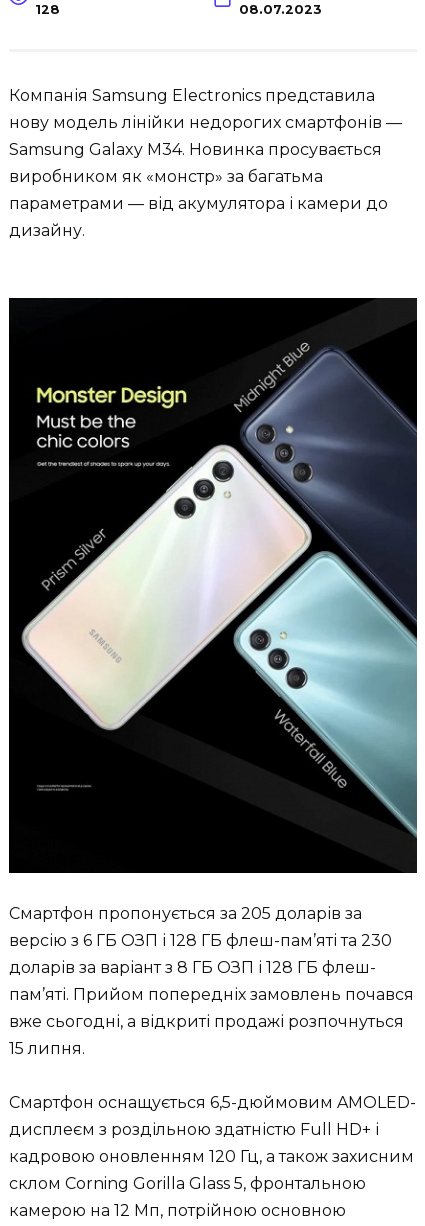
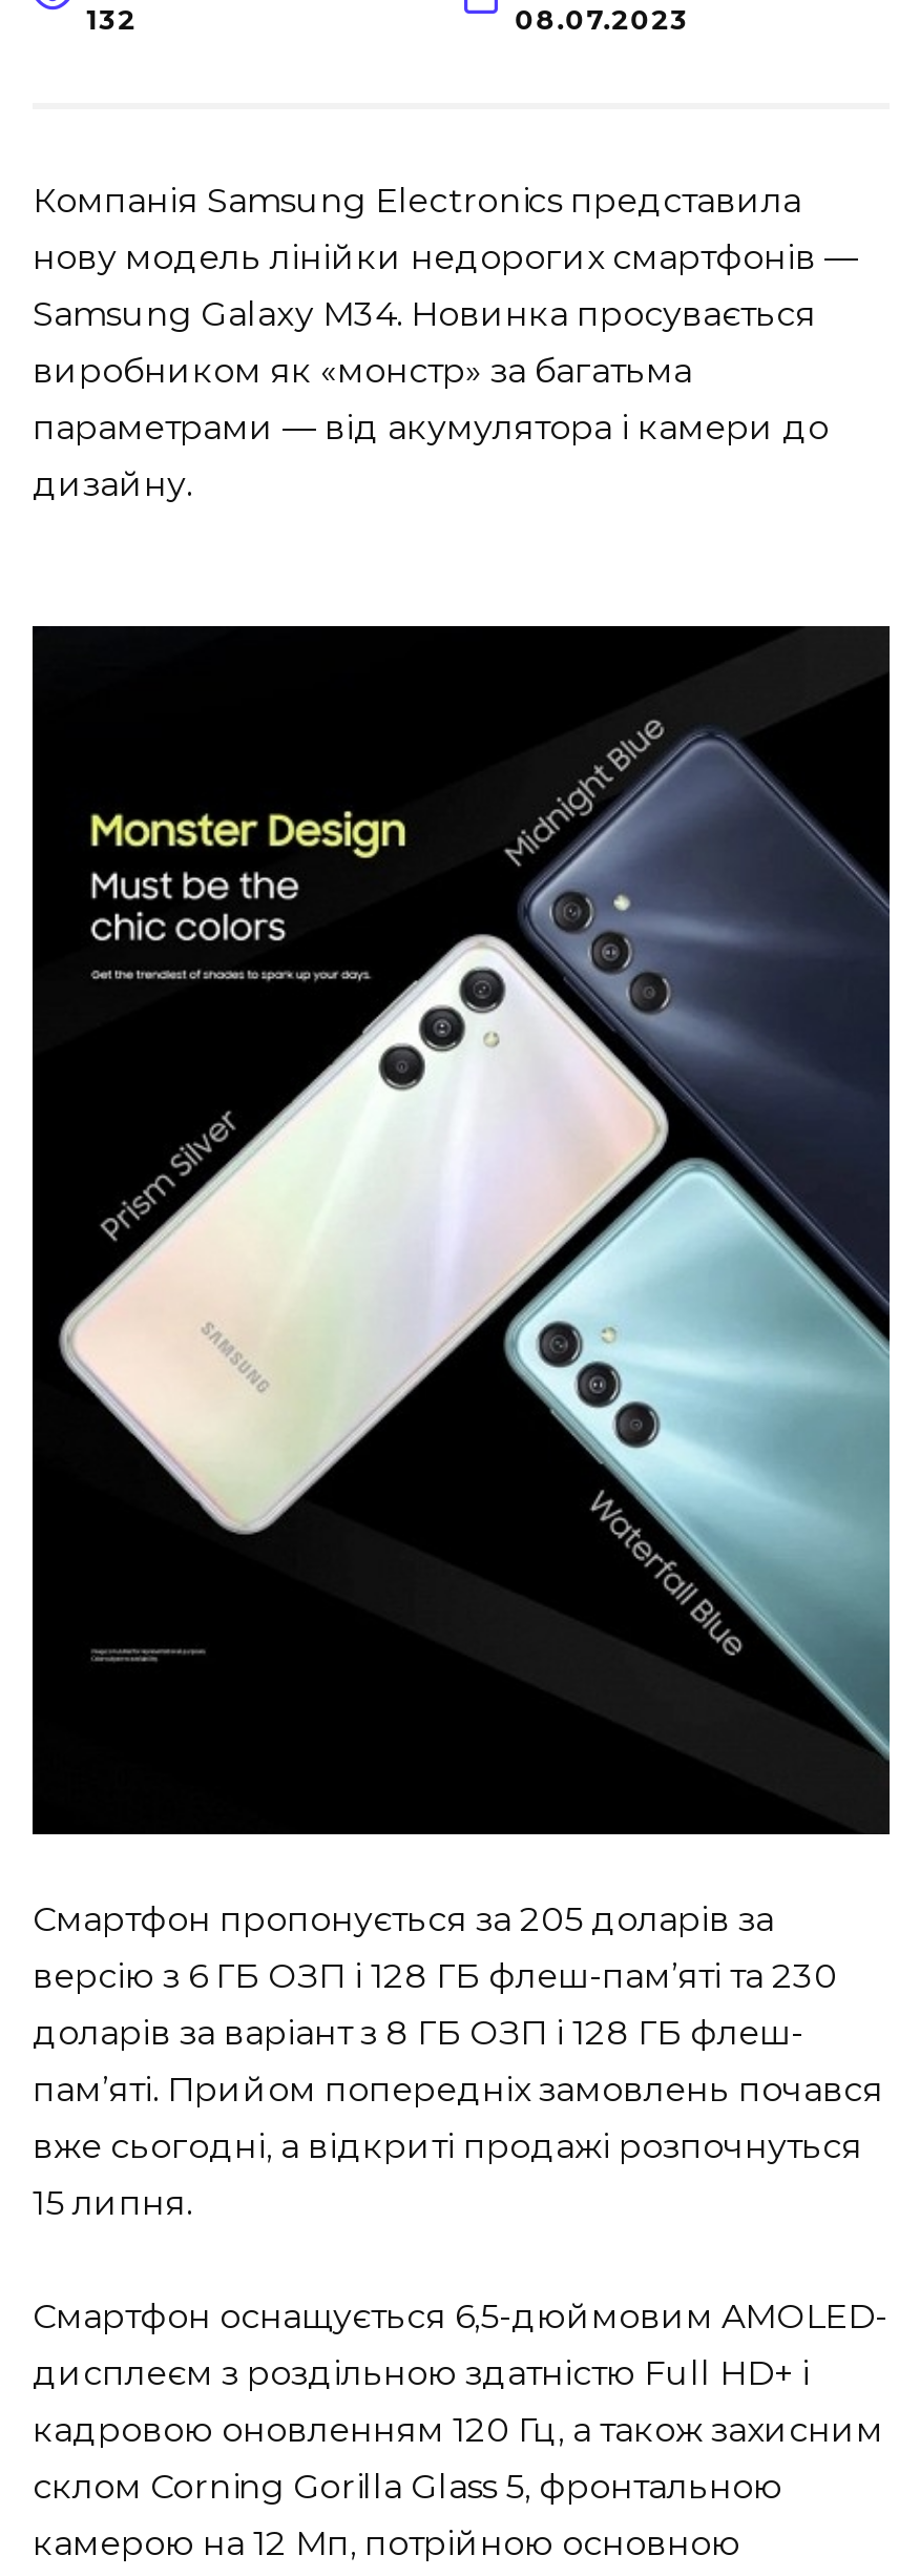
- 128
+ 132
